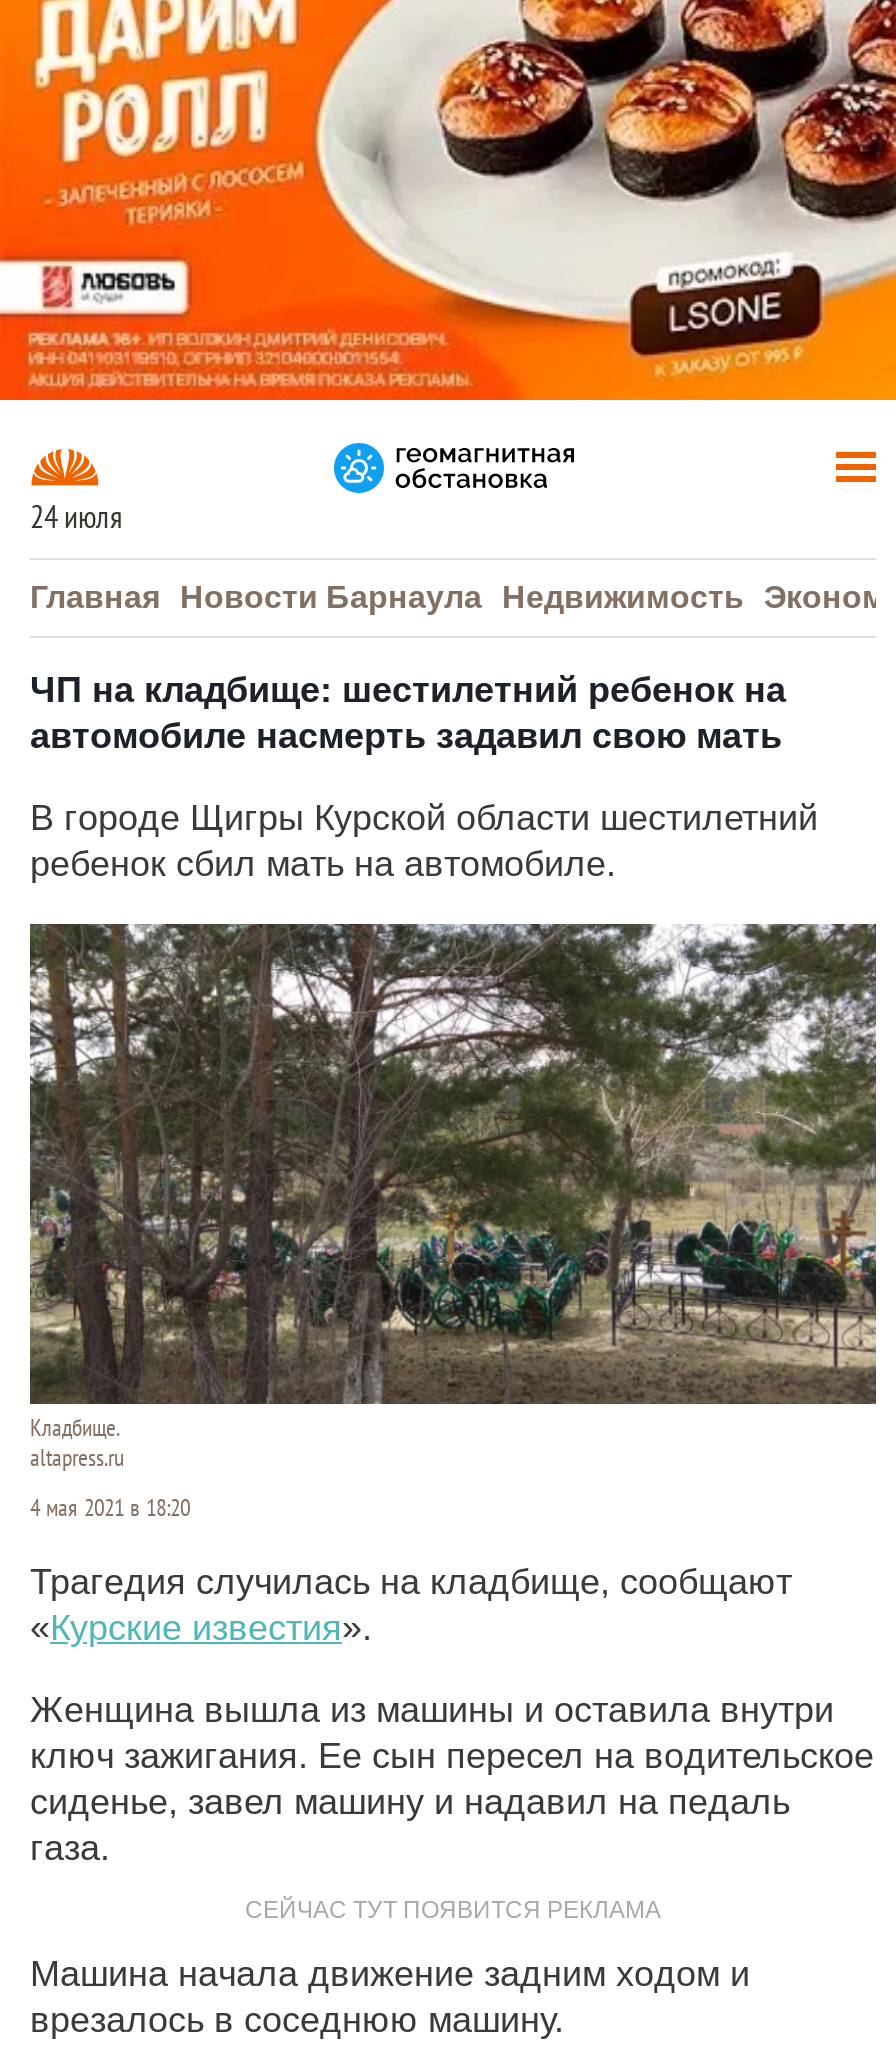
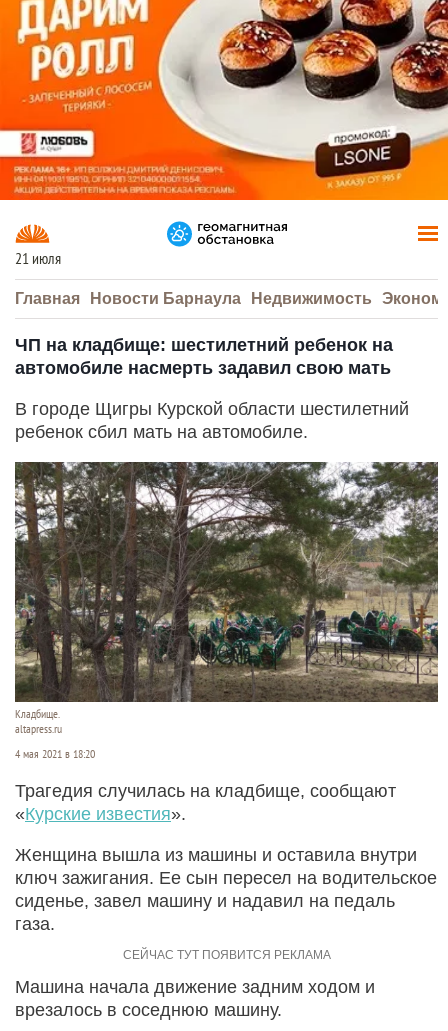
- 24 июля
+ 21 июля
